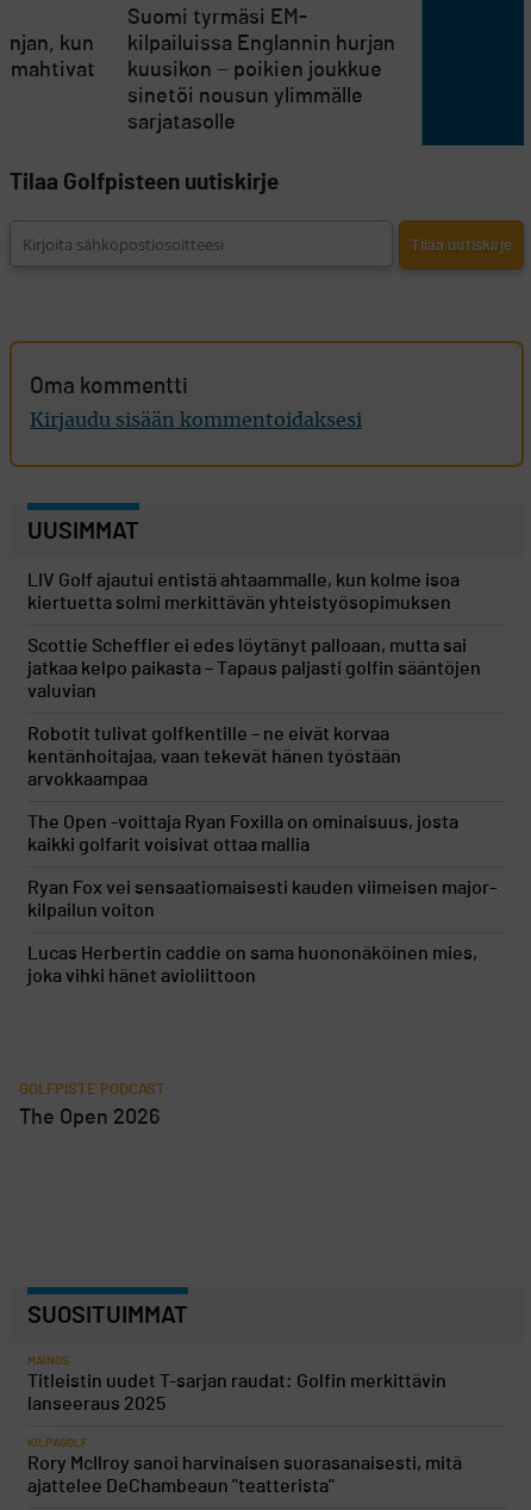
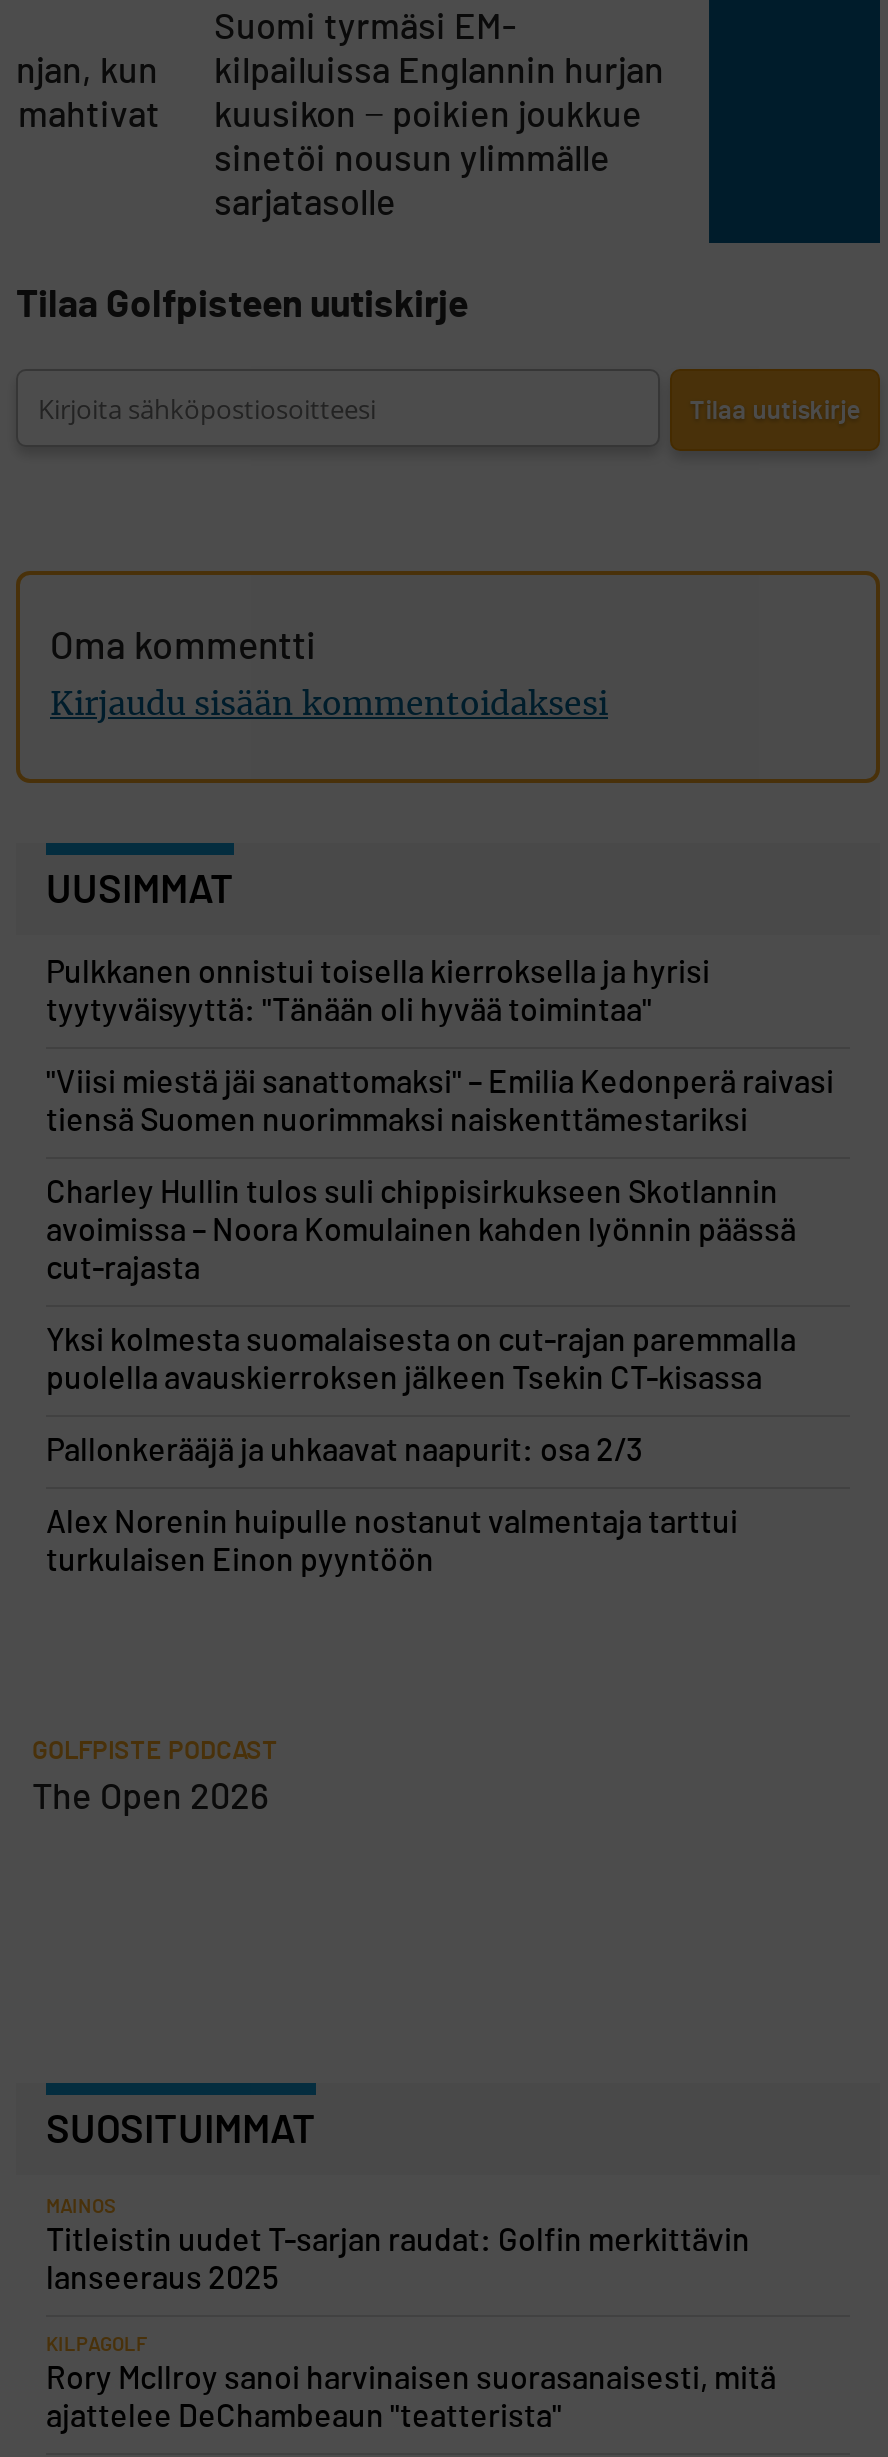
- LIV Golf ajautui entistä ahtaammalle, kun kolme isoa
- kiertuetta solmi merkittävän yhteistyösopimuksen
+ Pulkkanen onnistui toisella kierroksella ja hyrisi
+ tyytyväisyyttä: "Tänään oli hyvää toimintaa"

- Scottie Scheffler ei edes löytänyt palloaan, mutta sai
- jatkaa kelpo paikasta – Tapaus paljasti golfin sääntöjen
- valuvian
+ "Viisi miestä jäi sanattomaksi" – Emilia Kedonperä raivasi
+ tiensä Suomen nuorimmaksi naiskenttämestariksi

- Robotit tulivat golfkentille – ne eivät korvaa
- kentänhoitajaa, vaan tekevät hänen työstään
- arvokkaampaa
+ Charley Hullin tulos suli chippisirkukseen Skotlannin
+ avoimissa – Noora Komulainen kahden lyönnin päässä
+ cut-rajasta

- The Open -voittaja Ryan Foxilla on ominaisuus, josta
- kaikki golfarit voisivat ottaa mallia
+ Yksi kolmesta suomalaisesta on cut-rajan paremmalla
+ puolella avauskierroksen jälkeen Tsekin CT-kisassa

- Ryan Fox vei sensaatiomaisesti kauden viimeisen major-
- kilpailun voiton
+ Pallonkerääjä ja uhkaavat naapurit: osa 2/3

- Lucas Herbertin caddie on sama huononäköinen mies,
- joka vihki hänet avioliittoon
+ Alex Norenin huipulle nostanut valmentaja tarttui
+ turkulaisen Einon pyyntöön
